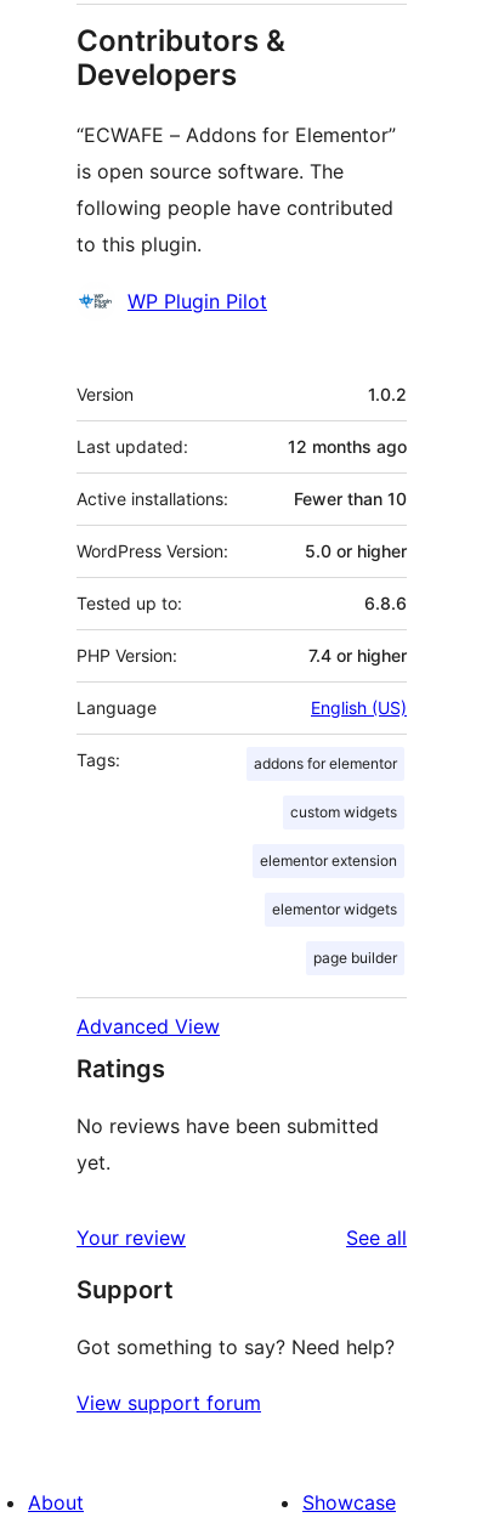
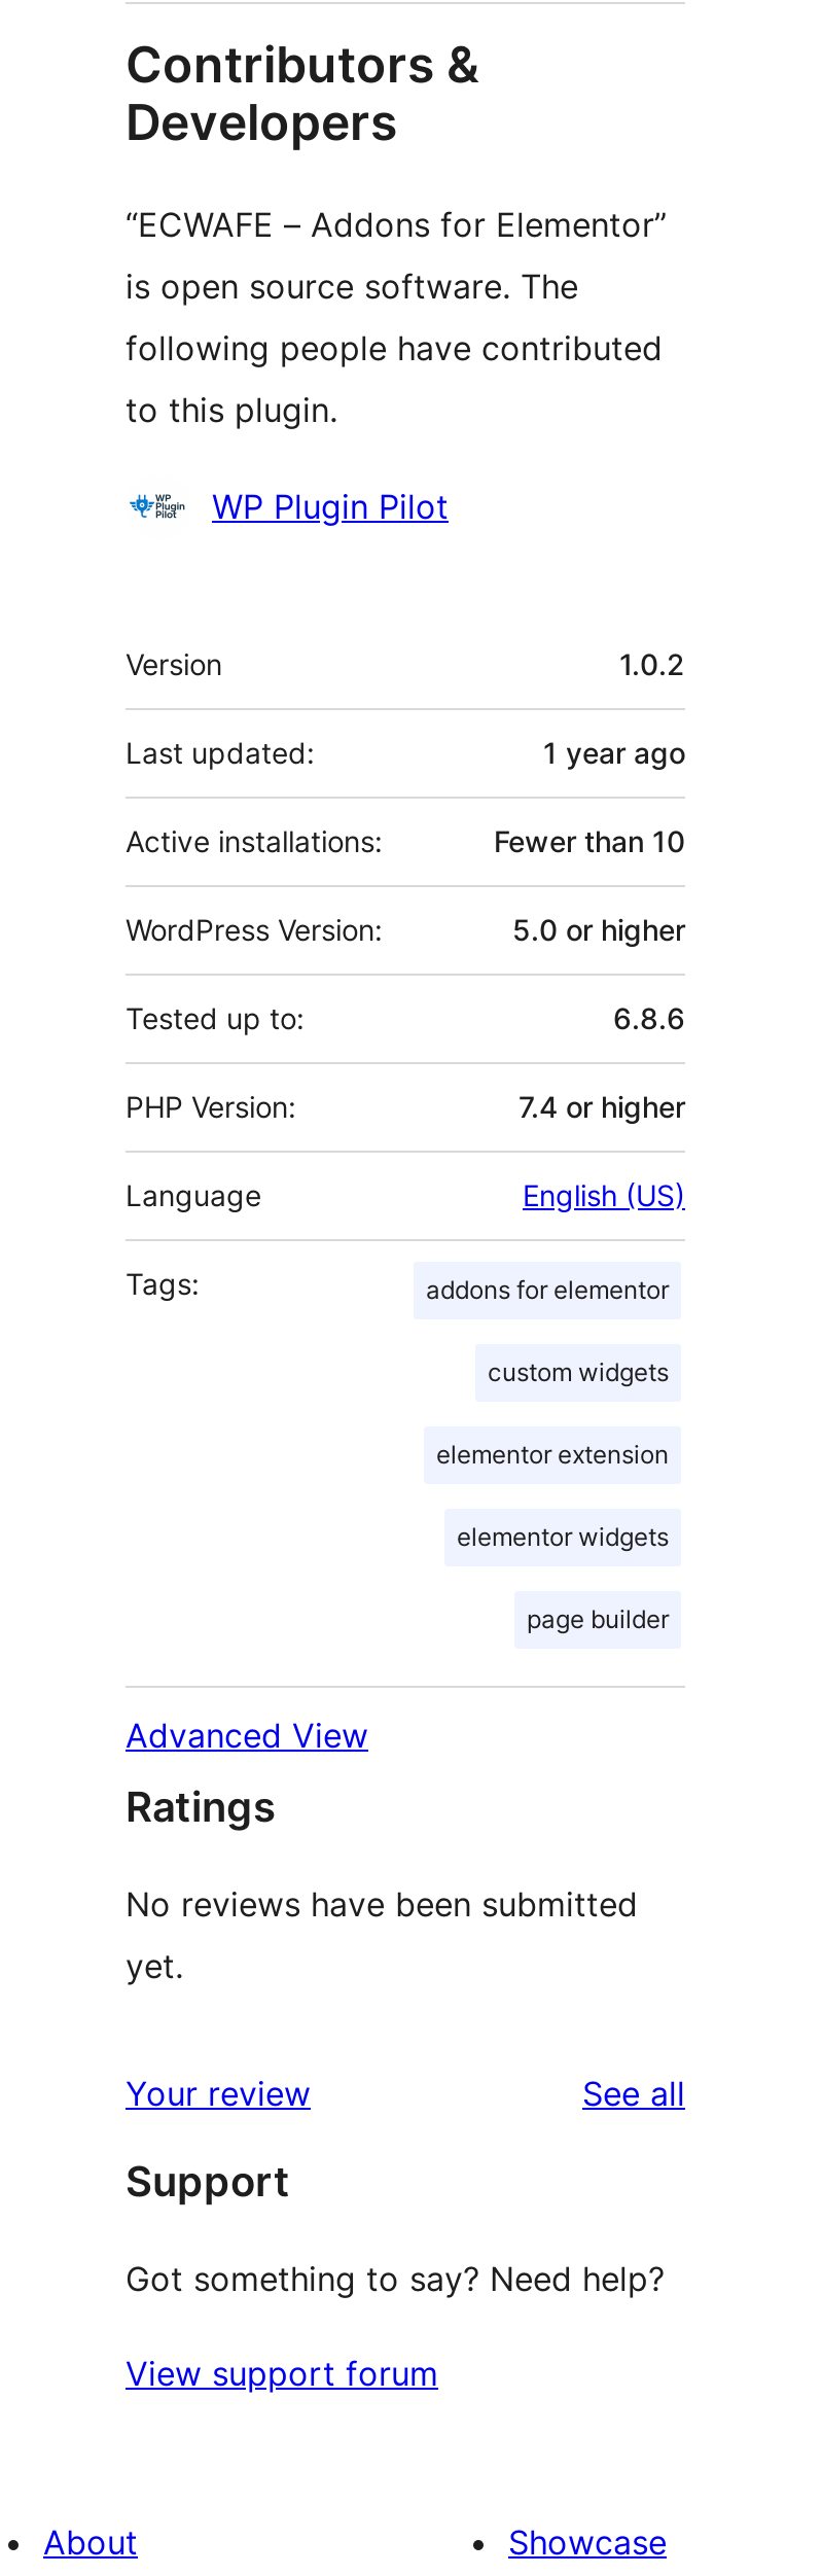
- 12 months ago
+ 1 year ago
